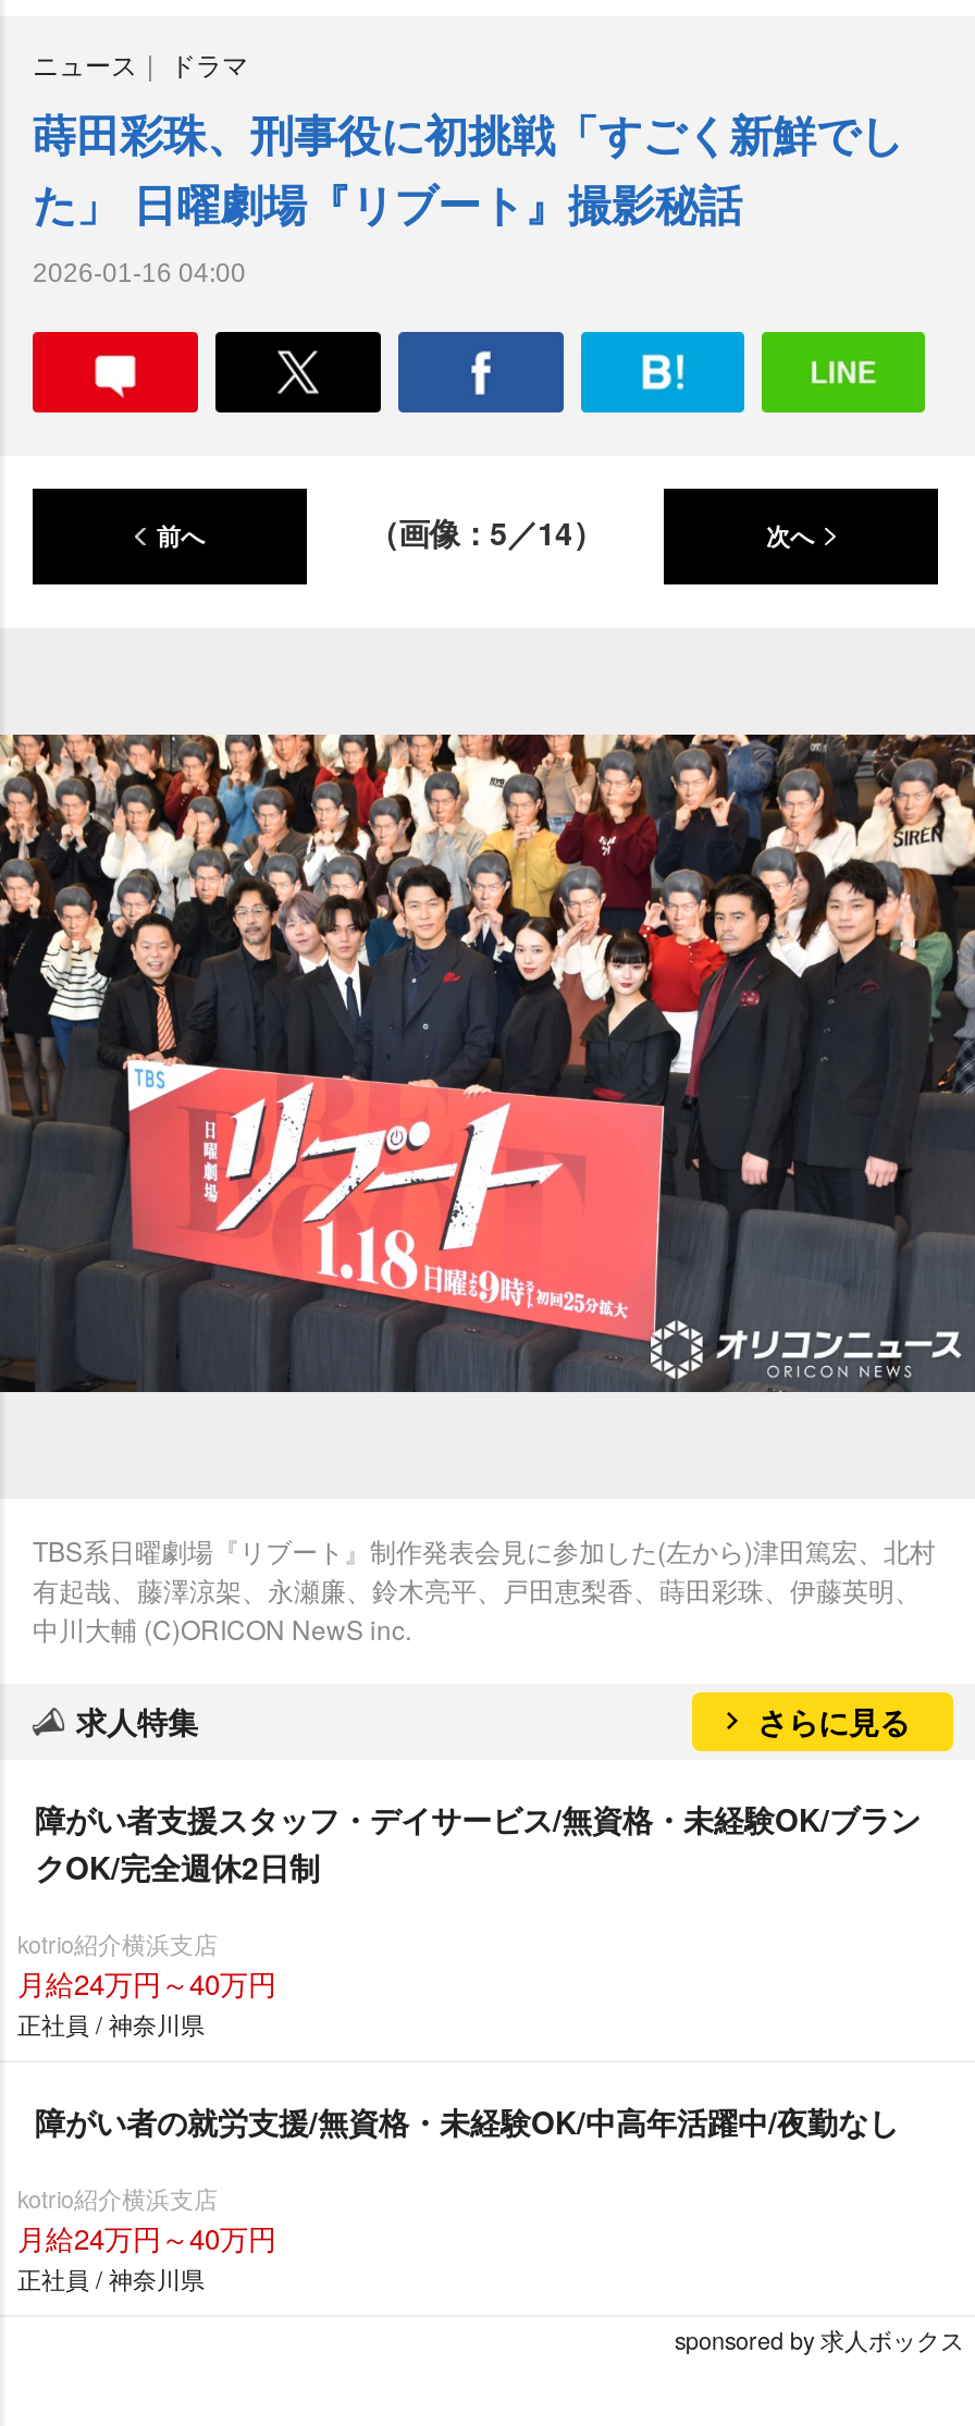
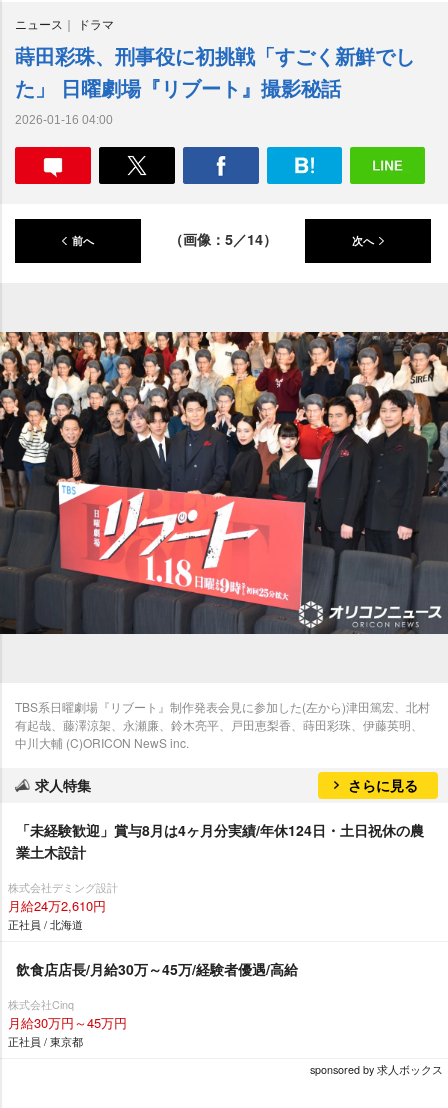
- 障がい者支援スタッフ・デイサービス/無資格・未経験OK/ブラン
- クOK/完全週休2日制
+ 「未経験歓迎」賞与8月は4ヶ月分実績/年休124日・土日祝休の農
+ 業土木設計

- kotrio紹介横浜支店
- 月給24万円～40万円
- 正社員 / 神奈川県
+ 株式会社デミング設計
+ 月給24万2,610円
+ 正社員 / 北海道

- 障がい者の就労支援/無資格・未経験OK/中高年活躍中/夜勤なし
+ 飲食店店長/月給30万～45万/経験者優遇/高給

- kotrio紹介横浜支店
- 月給24万円～40万円
- 正社員 / 神奈川県
+ 株式会社Cinq
+ 月給30万円～45万円
+ 正社員 / 東京都
